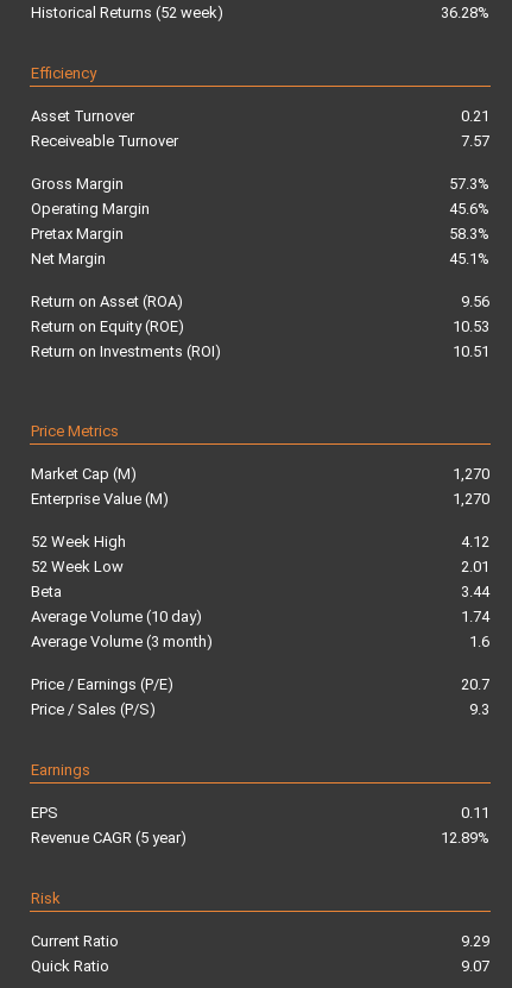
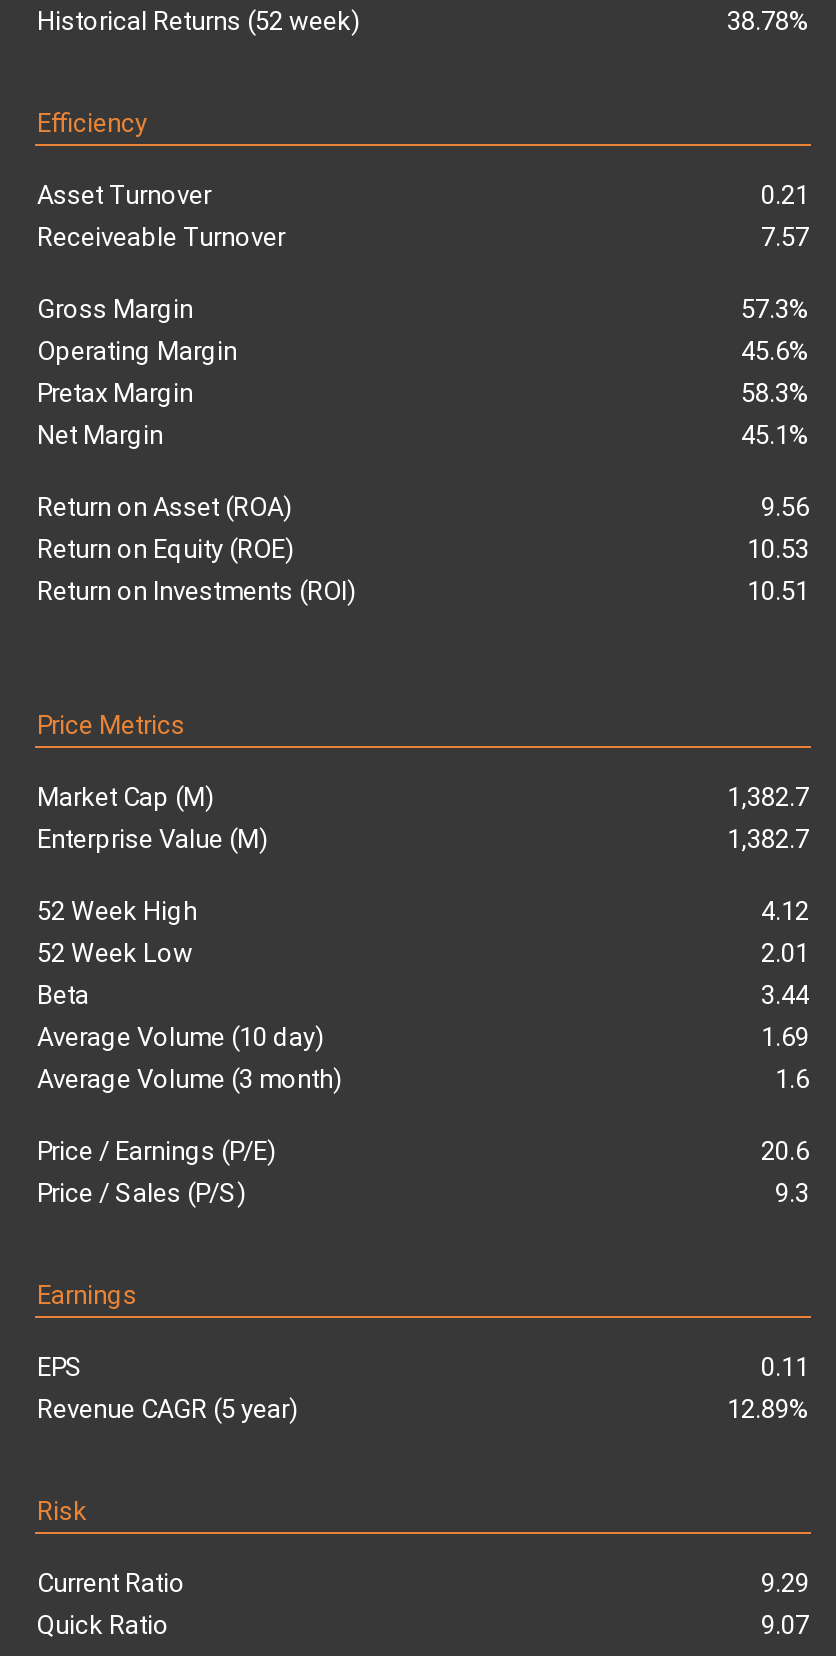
- 36.28%
+ 38.78%

- 1,270
+ 1,382.7

- 1,270
+ 1,382.7

- 1.74
+ 1.69

- 20.7
+ 20.6
